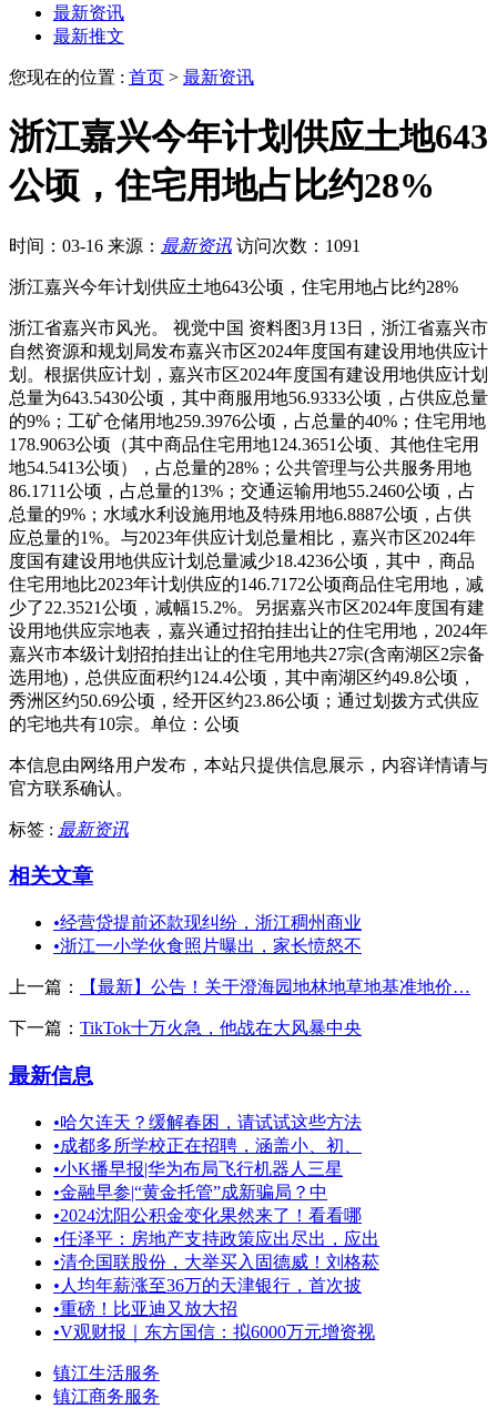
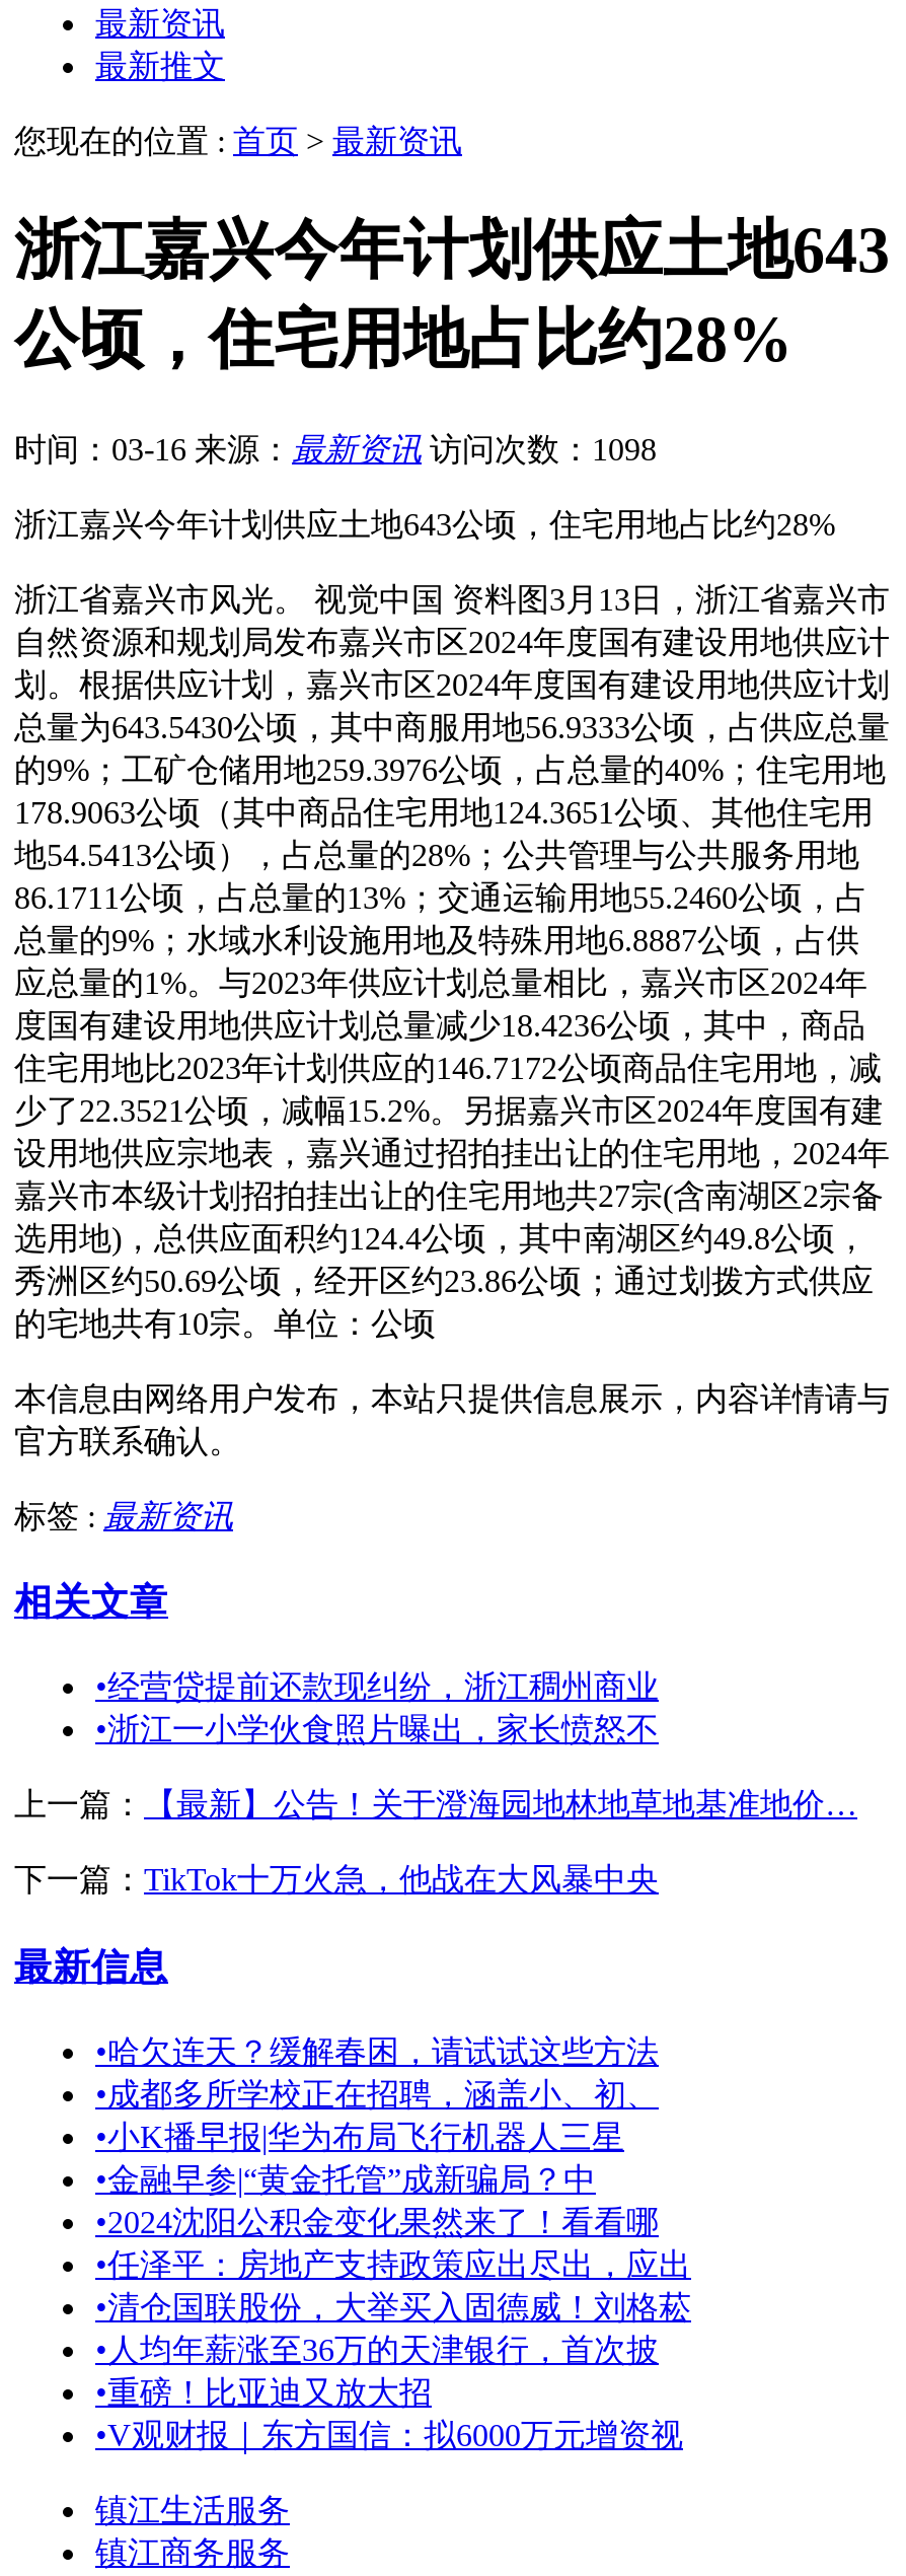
- 时间：03-16 来源：最新资讯 访问次数：1091
+ 时间：03-16 来源：最新资讯 访问次数：1098
